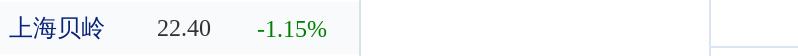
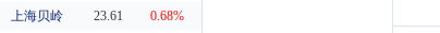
- 22.40
+ 23.61

- -1.15%
+ 0.68%
